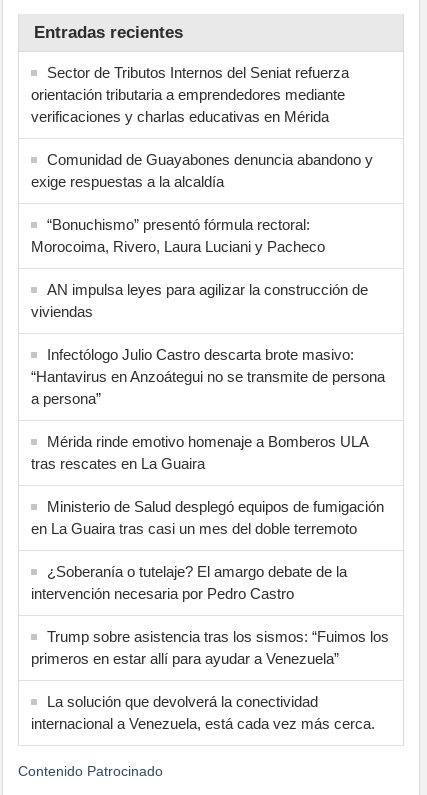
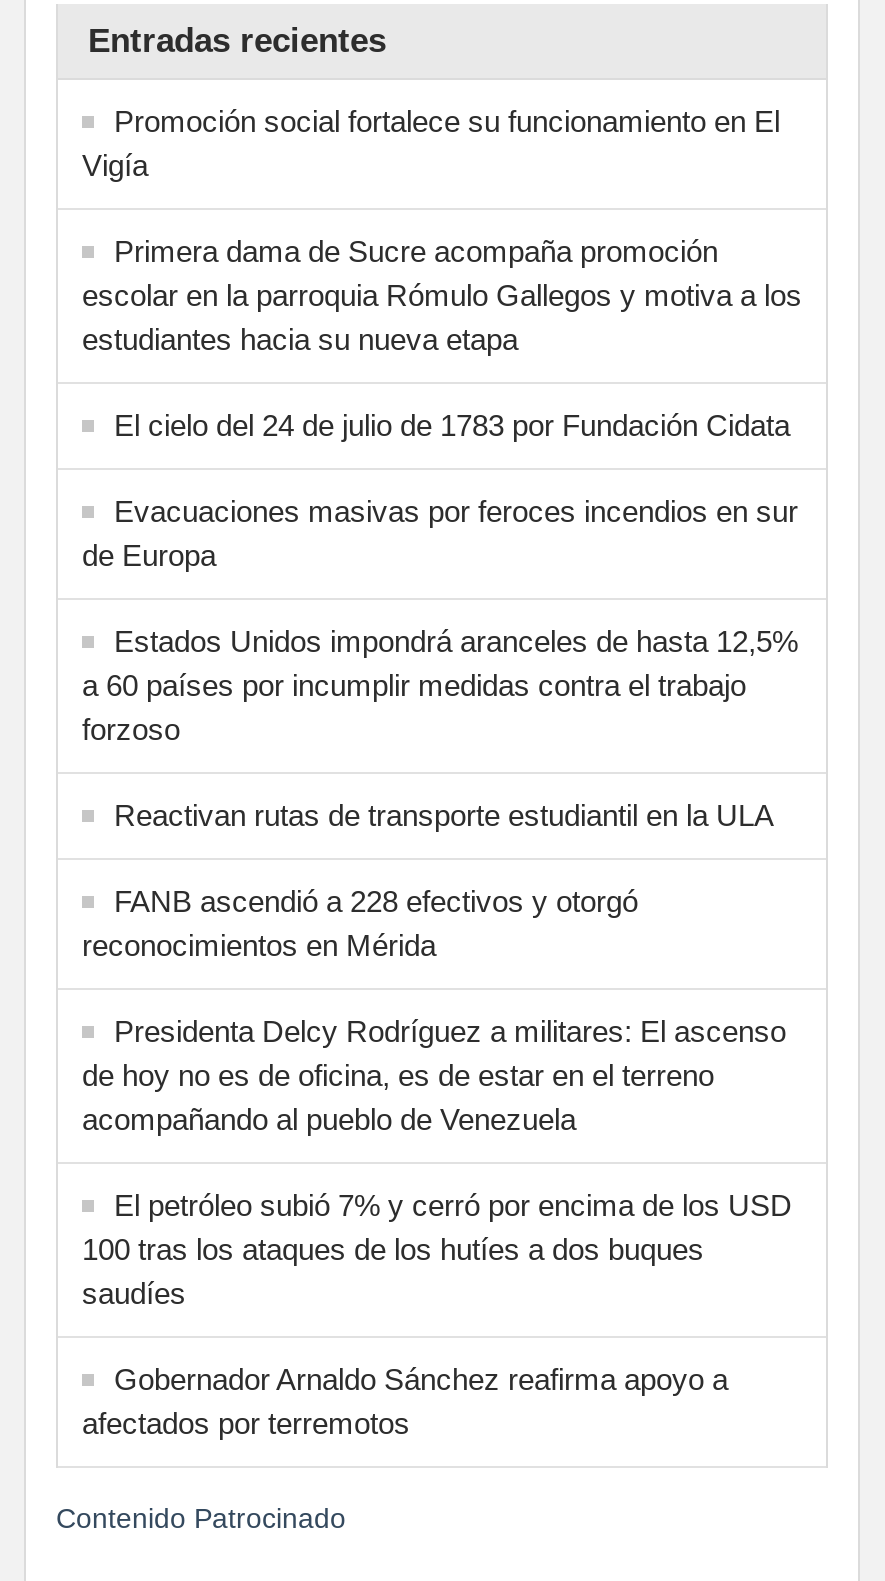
- Sector de Tributos Internos del Seniat refuerza
- orientación tributaria a emprendedores mediante
- verificaciones y charlas educativas en Mérida
+ Promoción social fortalece su funcionamiento en El
+ Vigía

- Comunidad de Guayabones denuncia abandono y
- exige respuestas a la alcaldía
+ Primera dama de Sucre acompaña promoción
+ escolar en la parroquia Rómulo Gallegos y motiva a los
+ estudiantes hacia su nueva etapa

- “Bonuchismo” presentó fórmula rectoral:
- Morocoima, Rivero, Laura Luciani y Pacheco
+ El cielo del 24 de julio de 1783 por Fundación Cidata

- AN impulsa leyes para agilizar la construcción de
- viviendas
+ Evacuaciones masivas por feroces incendios en sur
+ de Europa

- Infectólogo Julio Castro descarta brote masivo:
- “Hantavirus en Anzoátegui no se transmite de persona
- a persona”
+ Estados Unidos impondrá aranceles de hasta 12,5%
+ a 60 países por incumplir medidas contra el trabajo
+ forzoso

- Mérida rinde emotivo homenaje a Bomberos ULA
- tras rescates en La Guaira
+ Reactivan rutas de transporte estudiantil en la ULA

- Ministerio de Salud desplegó equipos de fumigación
- en La Guaira tras casi un mes del doble terremoto
+ FANB ascendió a 228 efectivos y otorgó
+ reconocimientos en Mérida

- ¿Soberanía o tutelaje? El amargo debate de la
- intervención necesaria por Pedro Castro
+ Presidenta Delcy Rodríguez a militares: El ascenso
+ de hoy no es de oficina, es de estar en el terreno
+ acompañando al pueblo de Venezuela

- Trump sobre asistencia tras los sismos: “Fuimos los
- primeros en estar allí para ayudar a Venezuela”
+ El petróleo subió 7% y cerró por encima de los USD
+ 100 tras los ataques de los hutíes a dos buques
+ saudíes

- La solución que devolverá la conectividad
- internacional a Venezuela, está cada vez más cerca.
+ Gobernador Arnaldo Sánchez reafirma apoyo a
+ afectados por terremotos
